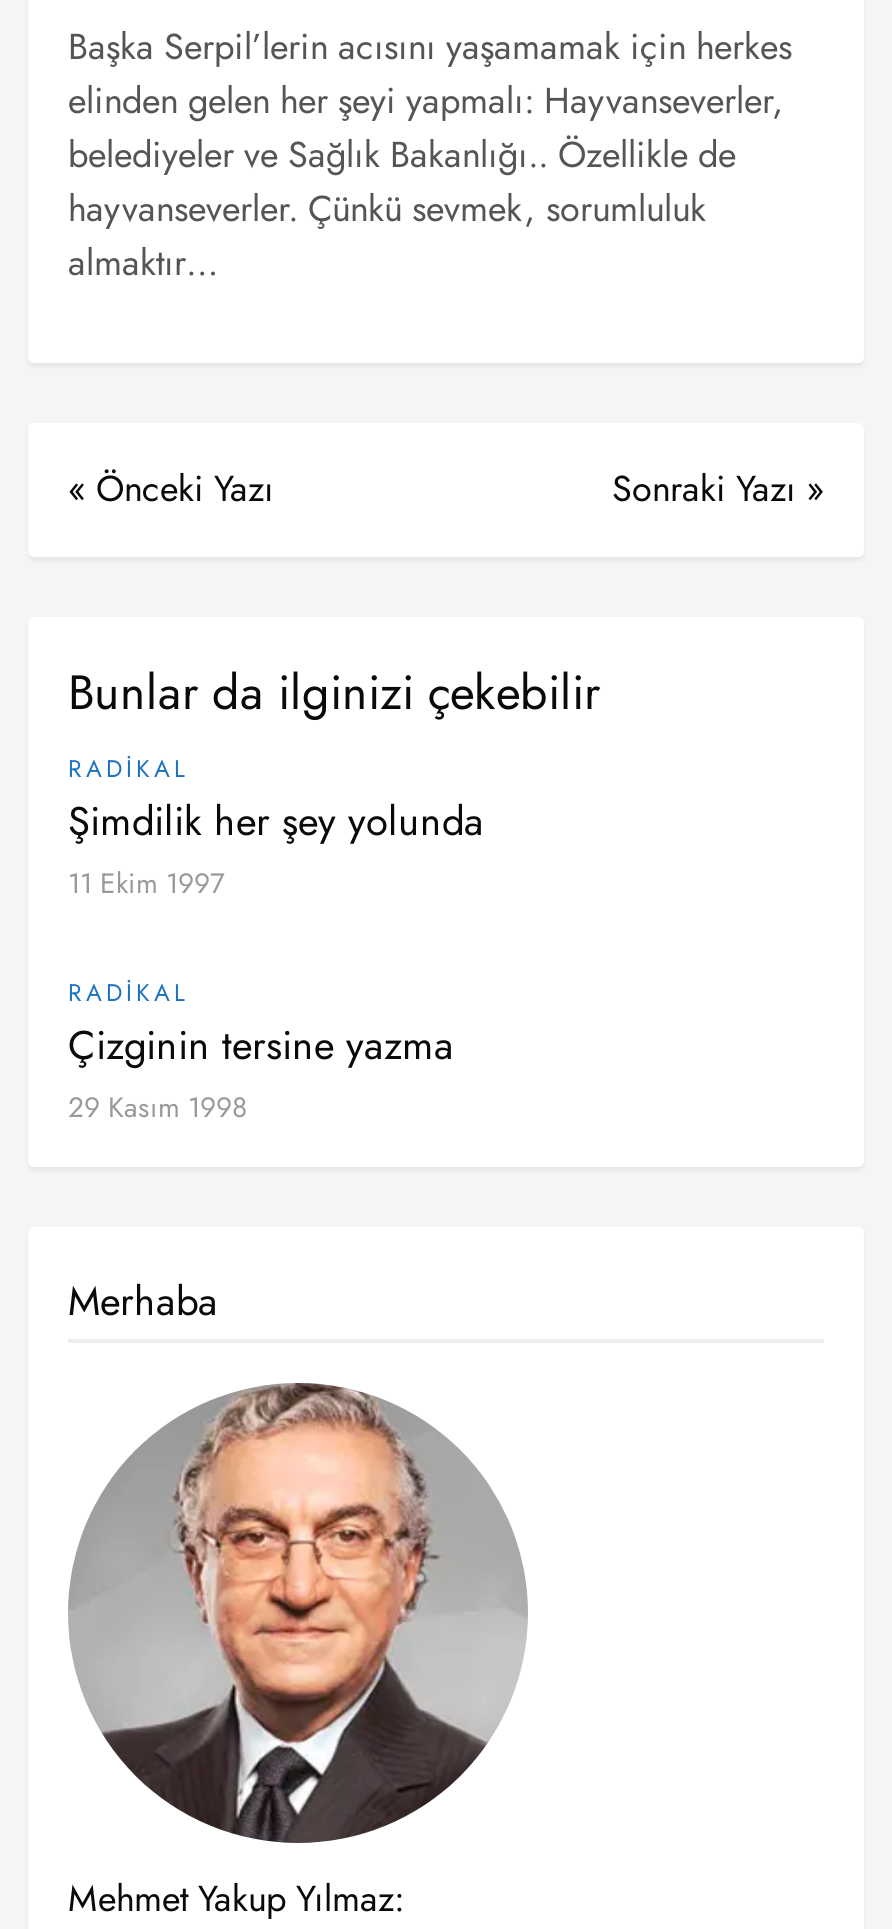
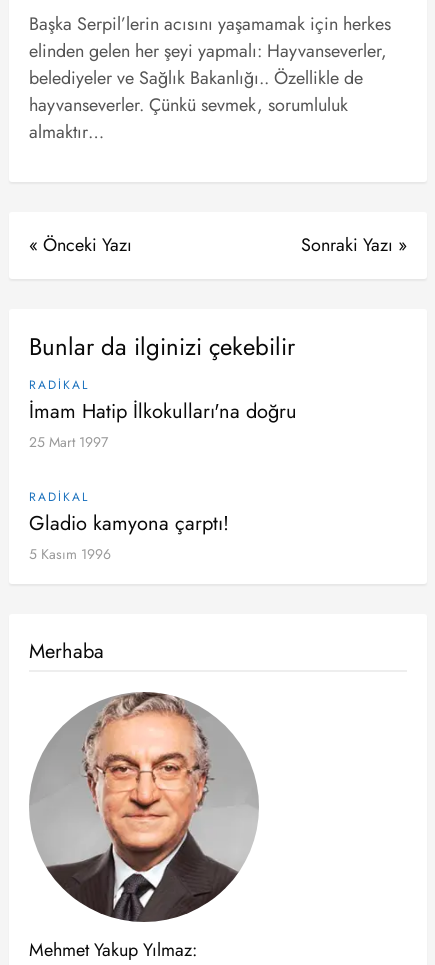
- Şimdilik her şey yolunda
- 11 Ekim 1997
+ İmam Hatip İlkokulları'na doğru
+ 25 Mart 1997

- Çizginin tersine yazma
- 29 Kasım 1998
+ Gladio kamyona çarptı!
+ 5 Kasım 1996
